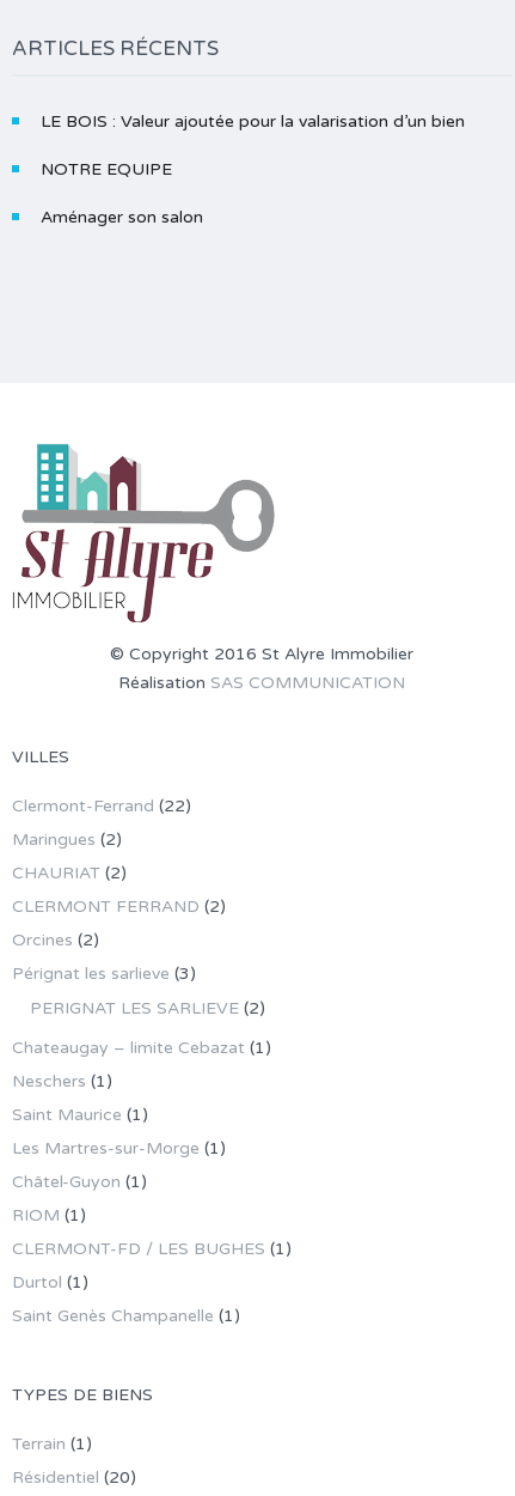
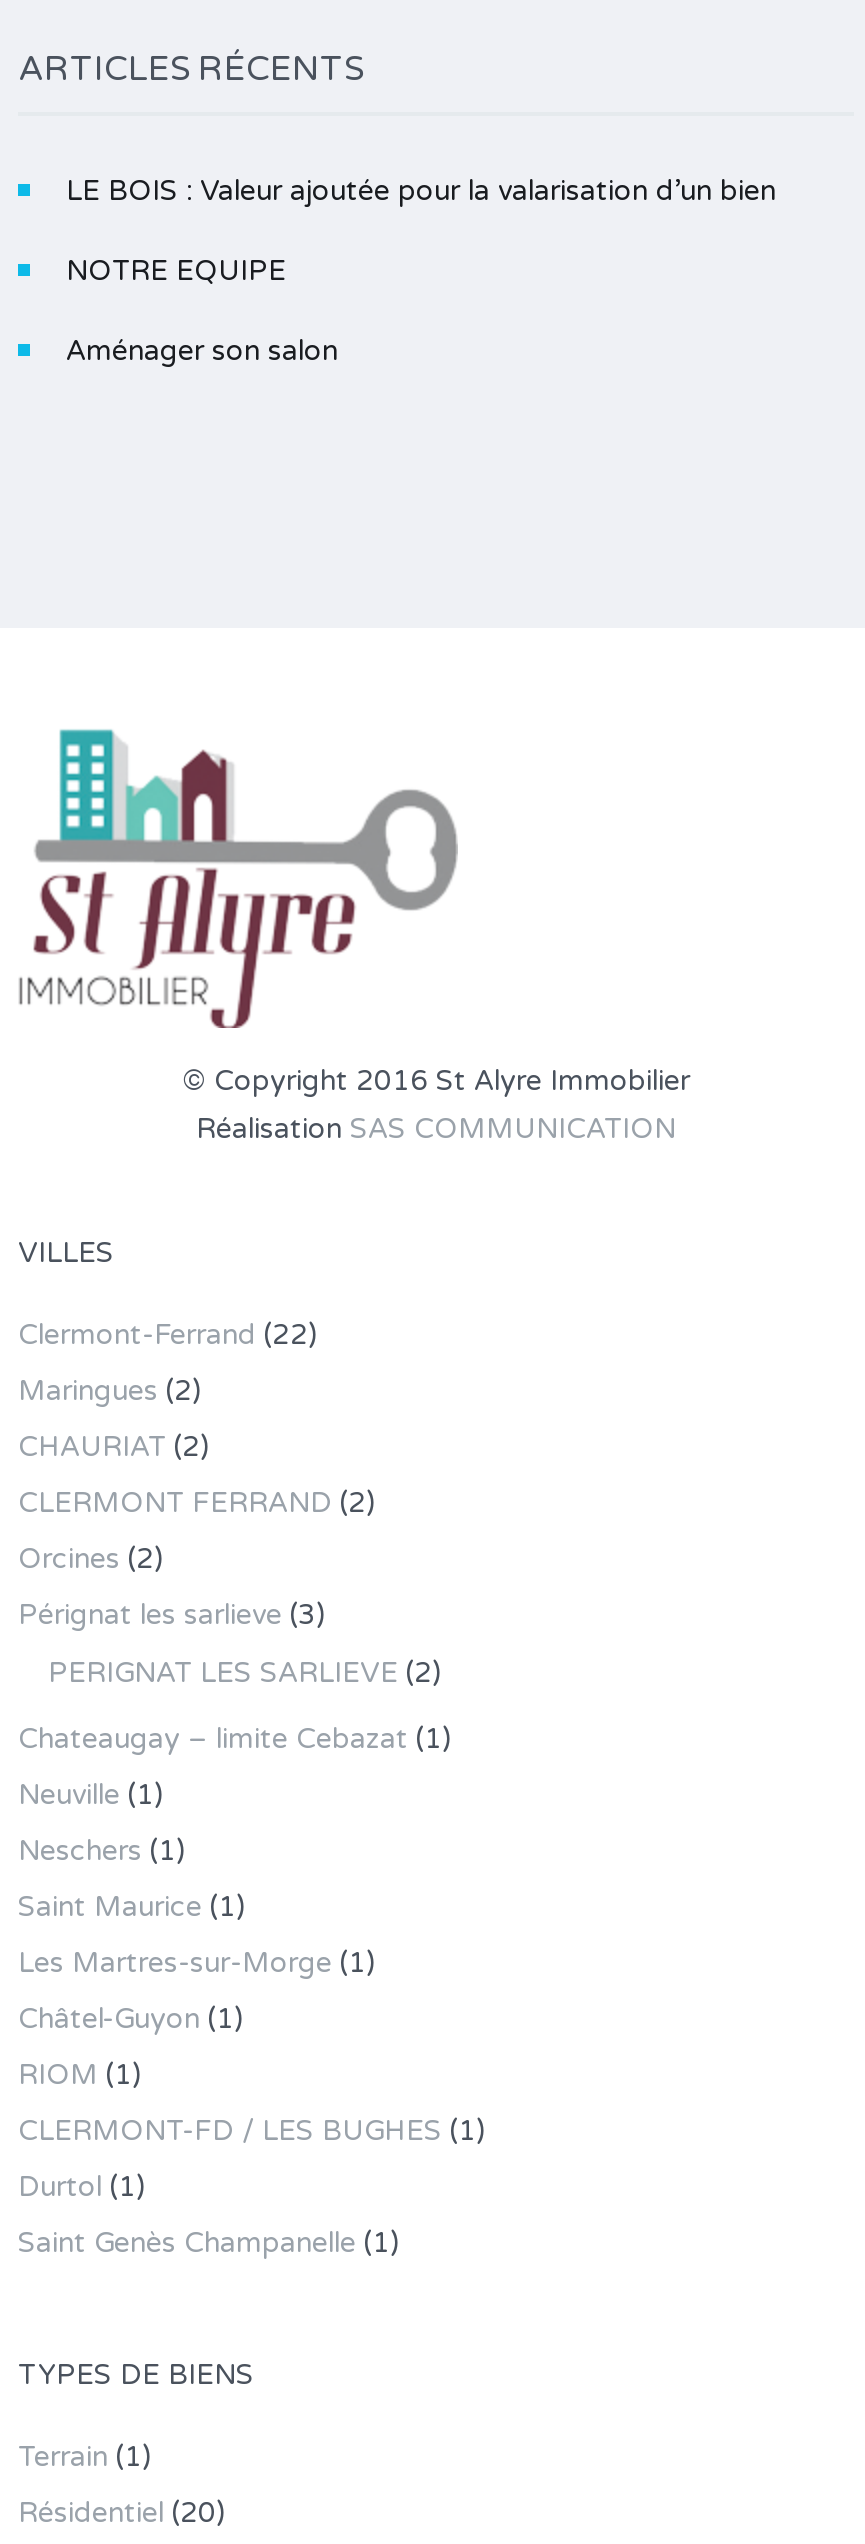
+ Neuville (1)
